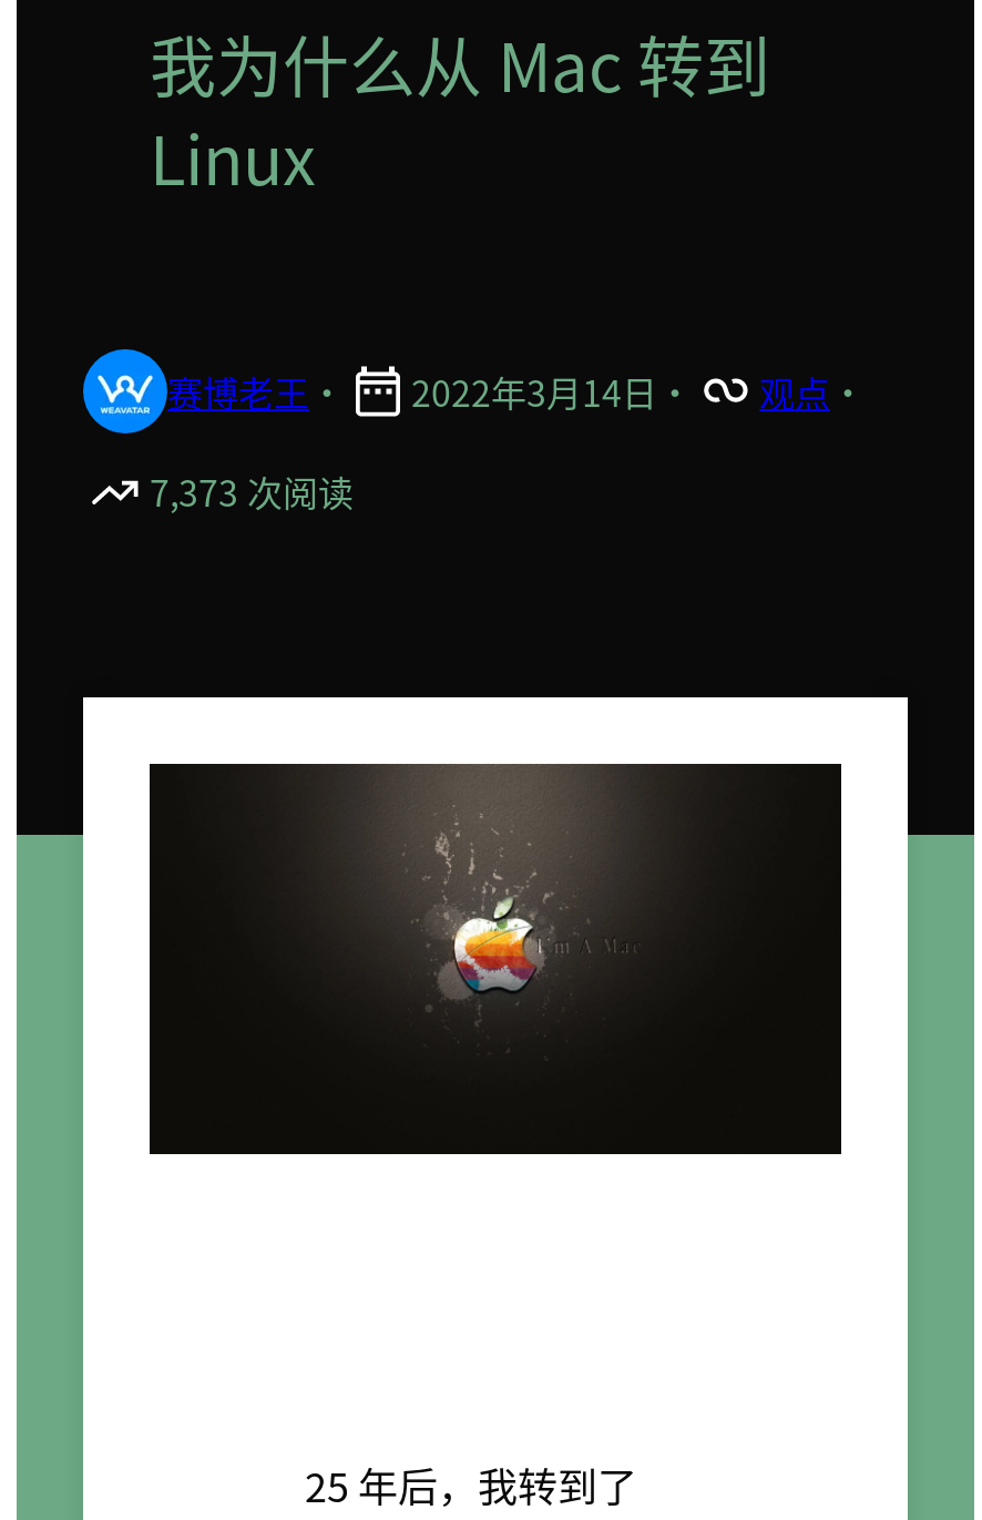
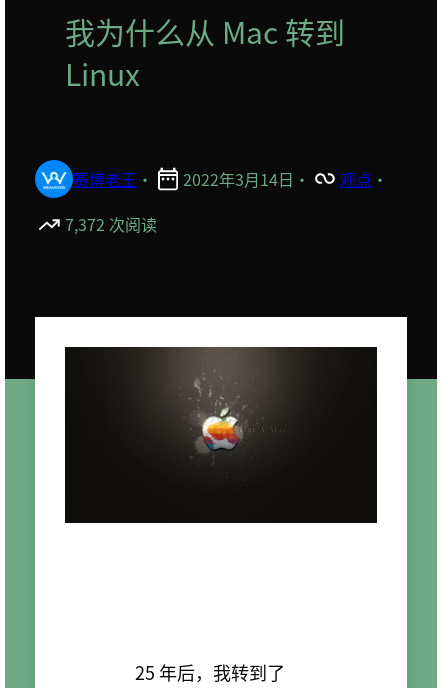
- 7,373 次阅读
+ 7,372 次阅读
